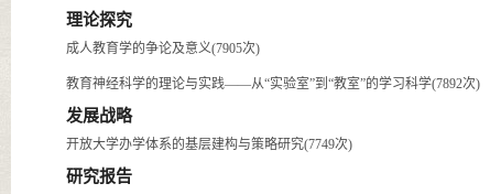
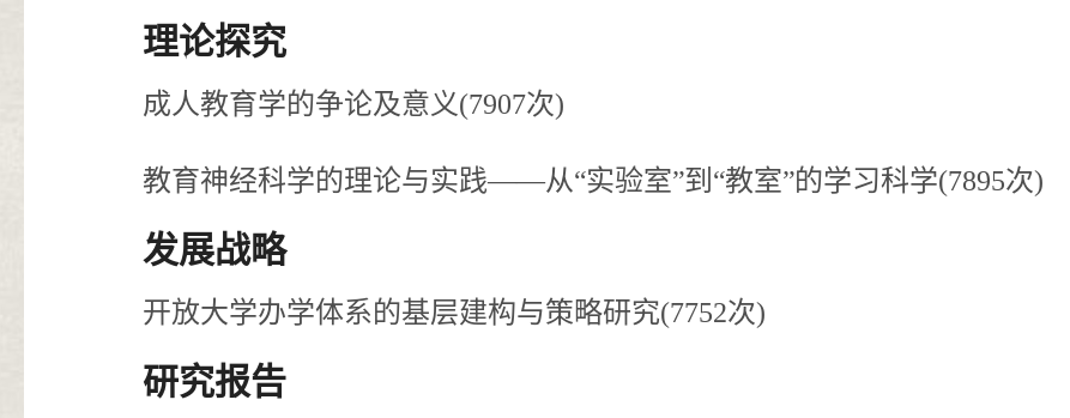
- 成人教育学的争论及意义(7905次)
+ 成人教育学的争论及意义(7907次)

- 教育神经科学的理论与实践——从“实验室”到“教室”的学习科学(7892次)
+ 教育神经科学的理论与实践——从“实验室”到“教室”的学习科学(7895次)

- 开放大学办学体系的基层建构与策略研究(7749次)
+ 开放大学办学体系的基层建构与策略研究(7752次)
